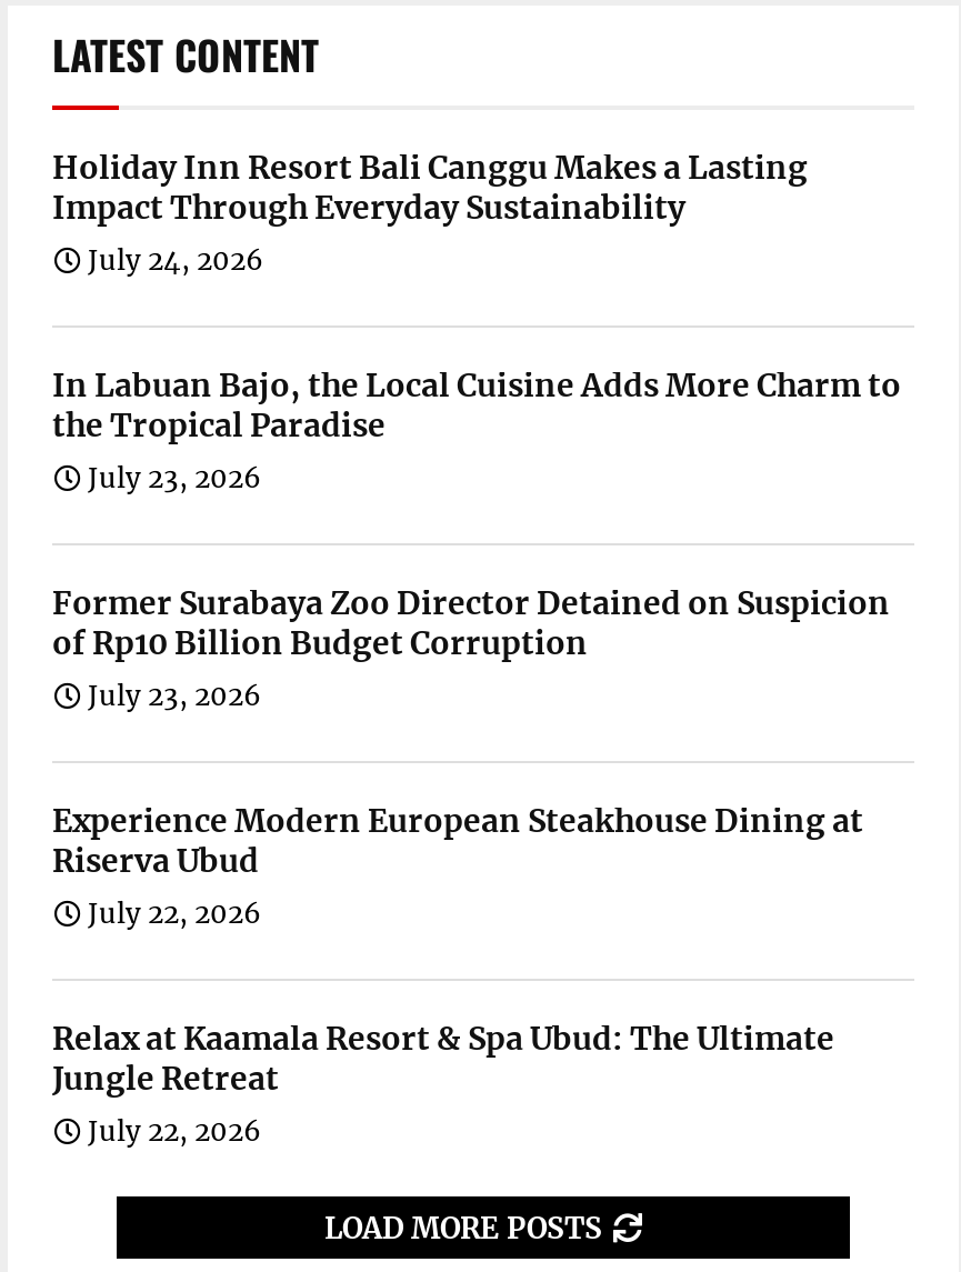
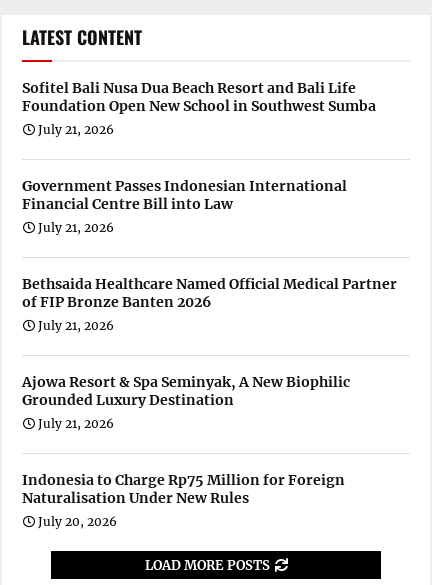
- Holiday Inn Resort Bali Canggu Makes a Lasting
- Impact Through Everyday Sustainability
- July 24, 2026
+ Sofitel Bali Nusa Dua Beach Resort and Bali Life
+ Foundation Open New School in Southwest Sumba
+ July 21, 2026

- In Labuan Bajo, the Local Cuisine Adds More Charm to
- the Tropical Paradise
- July 23, 2026
+ Government Passes Indonesian International
+ Financial Centre Bill into Law
+ July 21, 2026

- Former Surabaya Zoo Director Detained on Suspicion
- of Rp10 Billion Budget Corruption
- July 23, 2026
+ Bethsaida Healthcare Named Official Medical Partner
+ of FIP Bronze Banten 2026
+ July 21, 2026

- Experience Modern European Steakhouse Dining at
- Riserva Ubud
- July 22, 2026
+ Ajowa Resort & Spa Seminyak, A New Biophilic
+ Grounded Luxury Destination
+ July 21, 2026

- Relax at Kaamala Resort & Spa Ubud: The Ultimate
- Jungle Retreat
- July 22, 2026
+ Indonesia to Charge Rp75 Million for Foreign
+ Naturalisation Under New Rules
+ July 20, 2026
